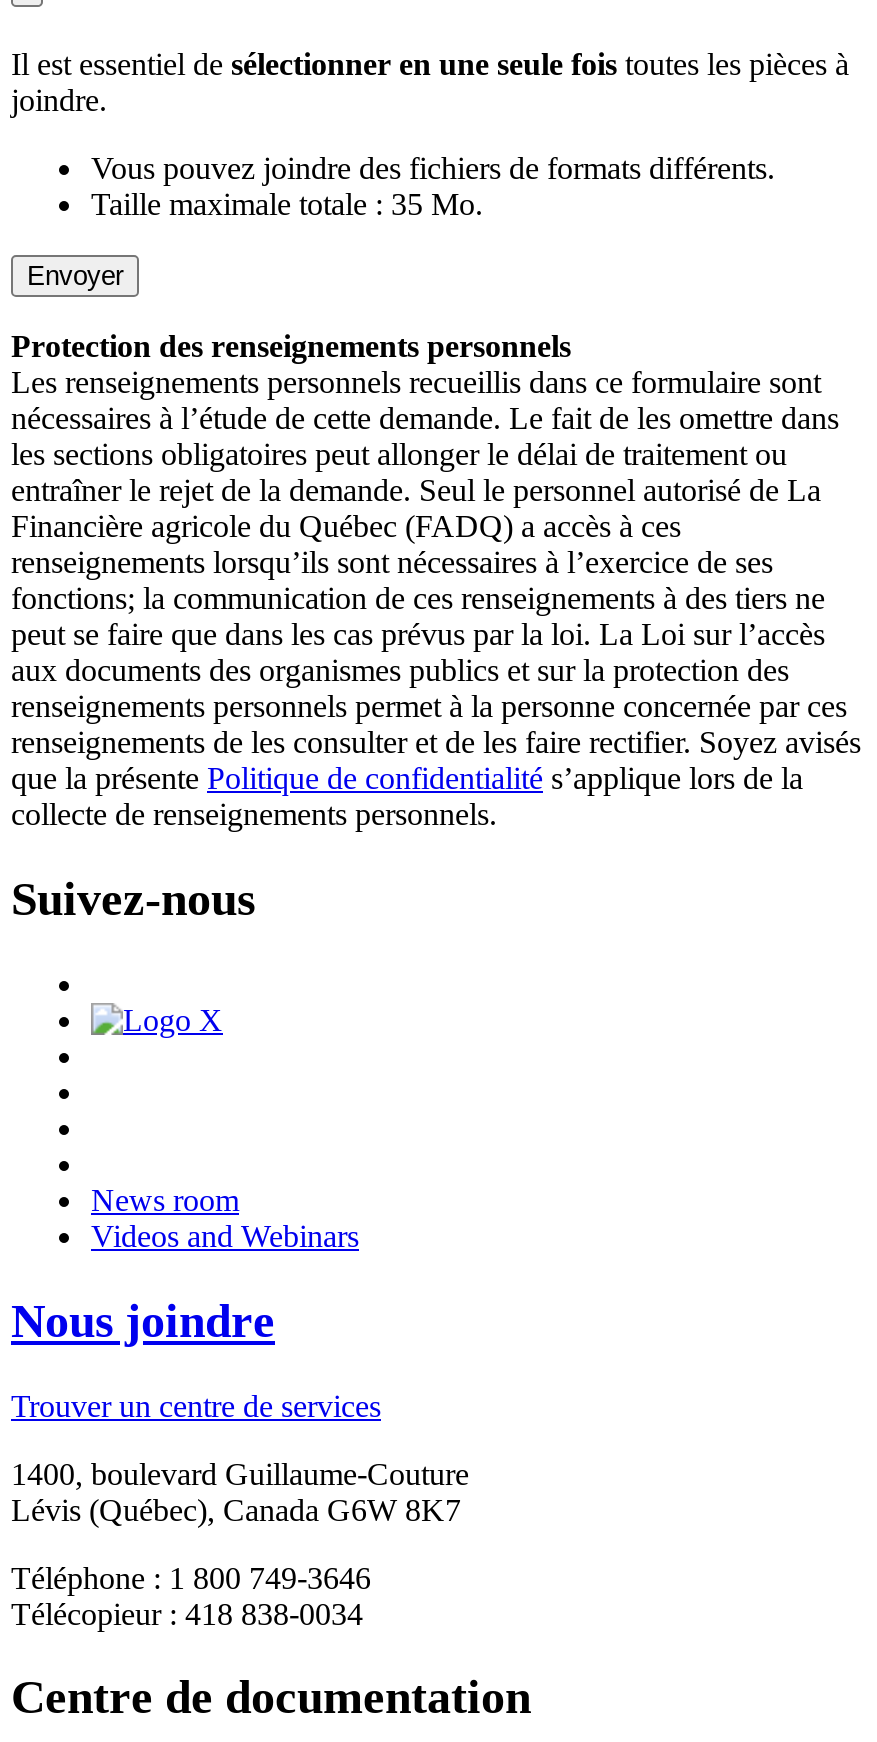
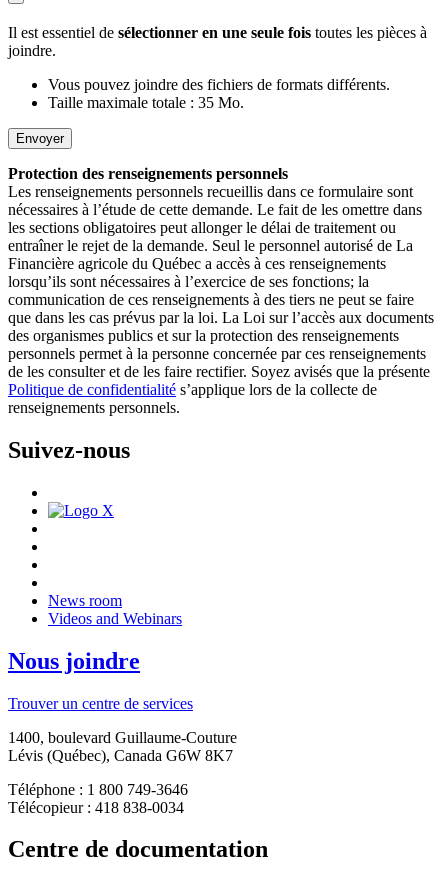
- Financière agricole du Québec (FADQ) a accès à ces
- renseignements lorsqu’ils sont nécessaires à l’exercice de ses
- fonctions; la communication de ces renseignements à des tiers ne
- peut se faire que dans les cas prévus par la loi. La Loi sur l’accès
- aux documents des organismes publics et sur la protection des
- renseignements personnels permet à la personne concernée par ces
- renseignements de les consulter et de les faire rectifier. Soyez avisés
- que la présente Politique de confidentialité s’applique lors de la
- collecte de renseignements personnels.
+ Financière agricole du Québec a accès à ces renseignements
+ lorsqu’ils sont nécessaires à l’exercice de ses fonctions; la
+ communication de ces renseignements à des tiers ne peut se faire
+ que dans les cas prévus par la loi. La Loi sur l’accès aux documents
+ des organismes publics et sur la protection des renseignements
+ personnels permet à la personne concernée par ces renseignements
+ de les consulter et de les faire rectifier. Soyez avisés que la présente
+ Politique de confidentialité s’applique lors de la collecte de
+ renseignements personnels.
